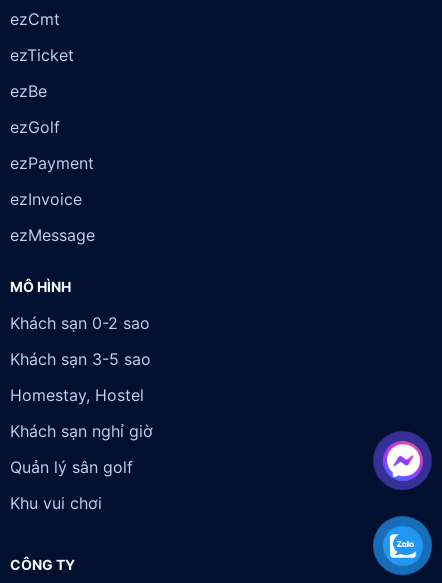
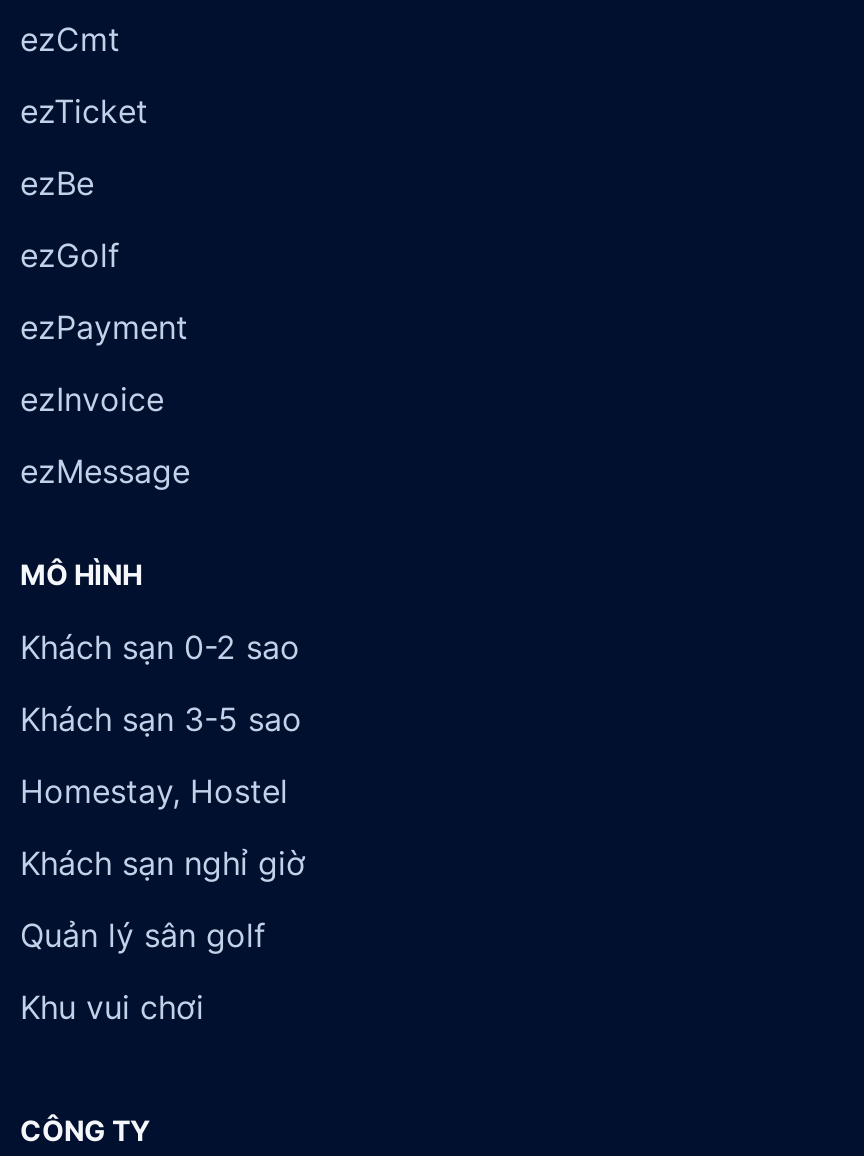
- [image]

- [image]
